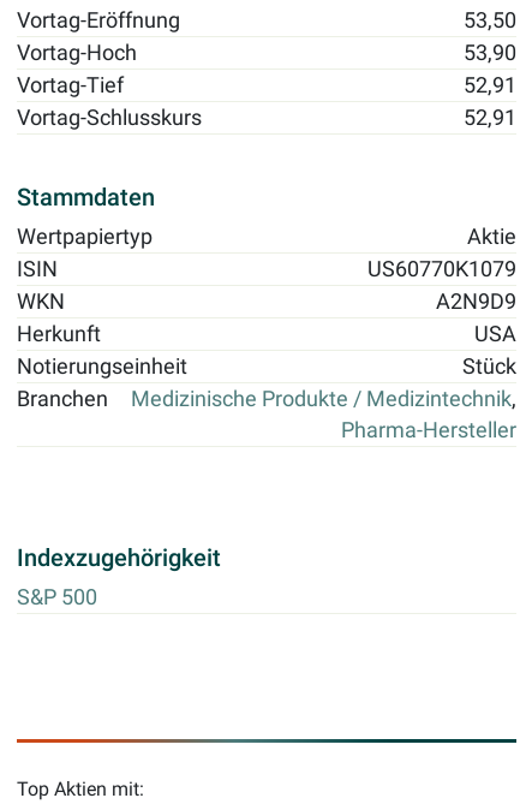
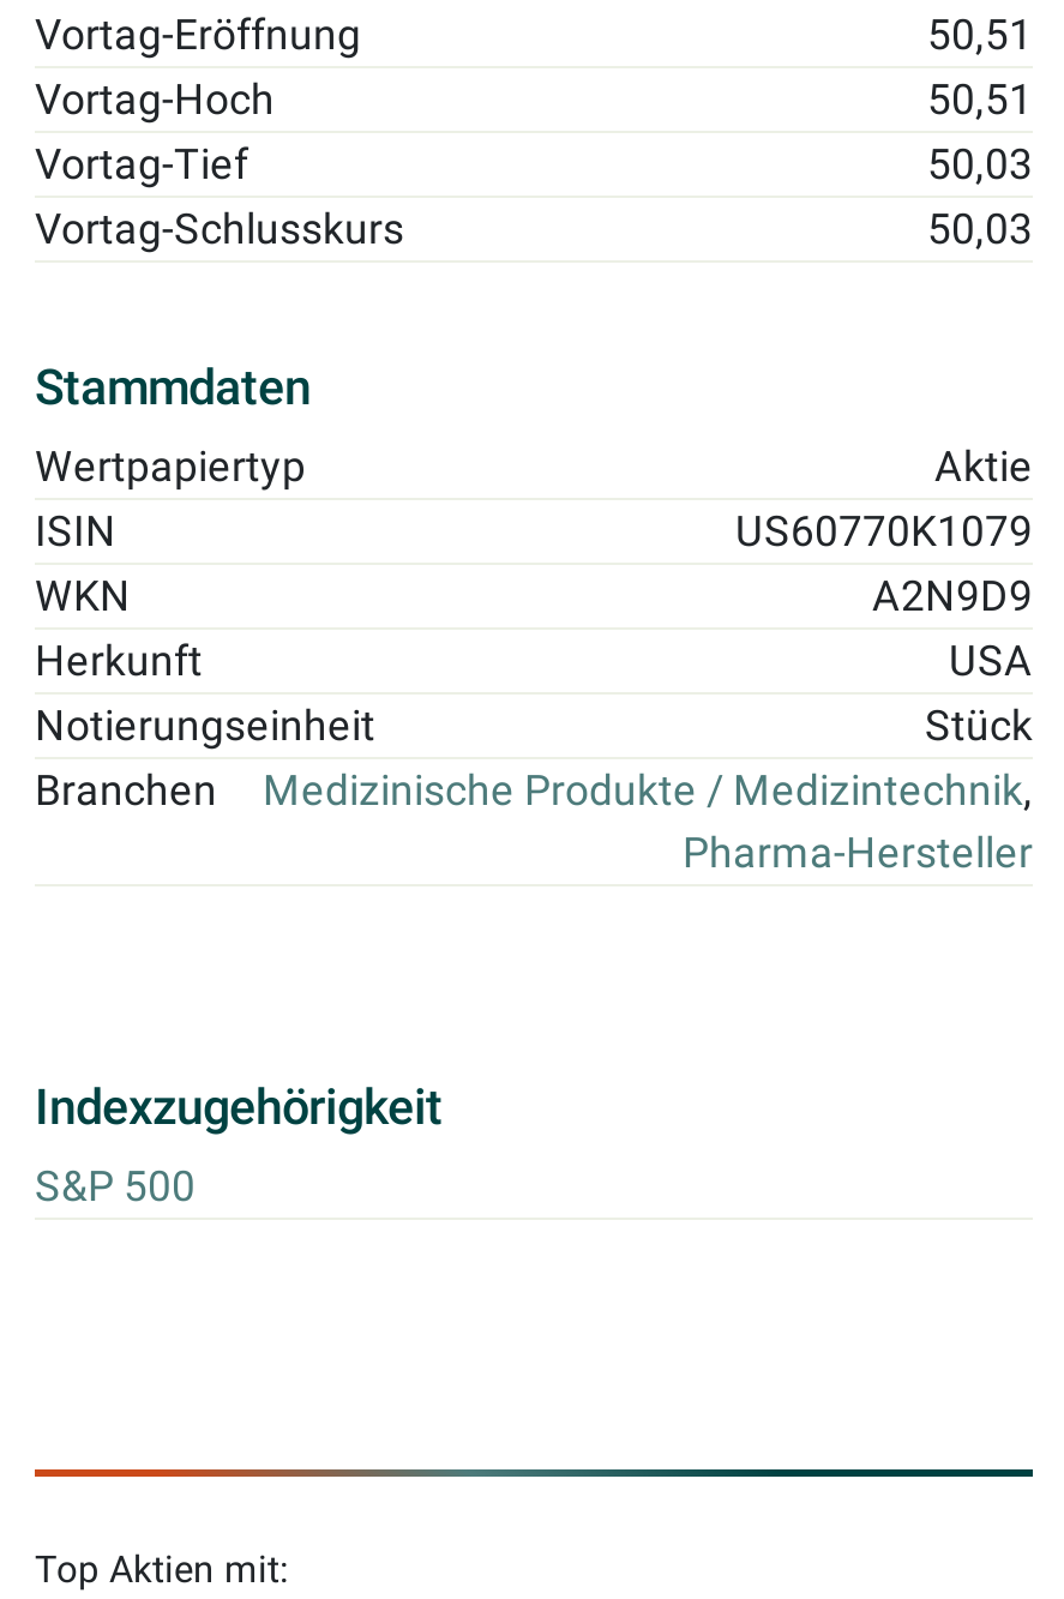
- 53,50
+ 50,51

- 53,90
+ 50,51

- 52,91
+ 50,03

- 52,91
+ 50,03
